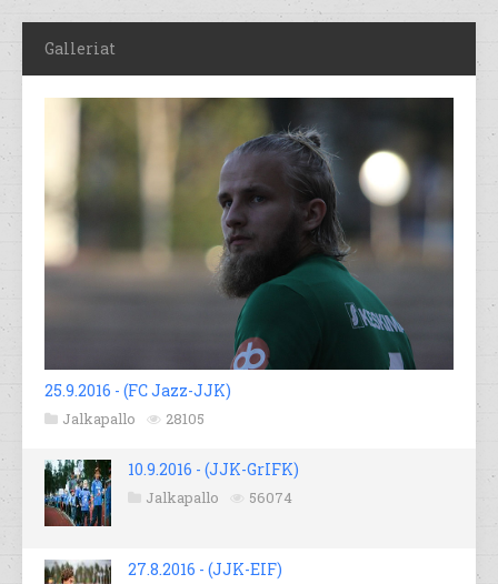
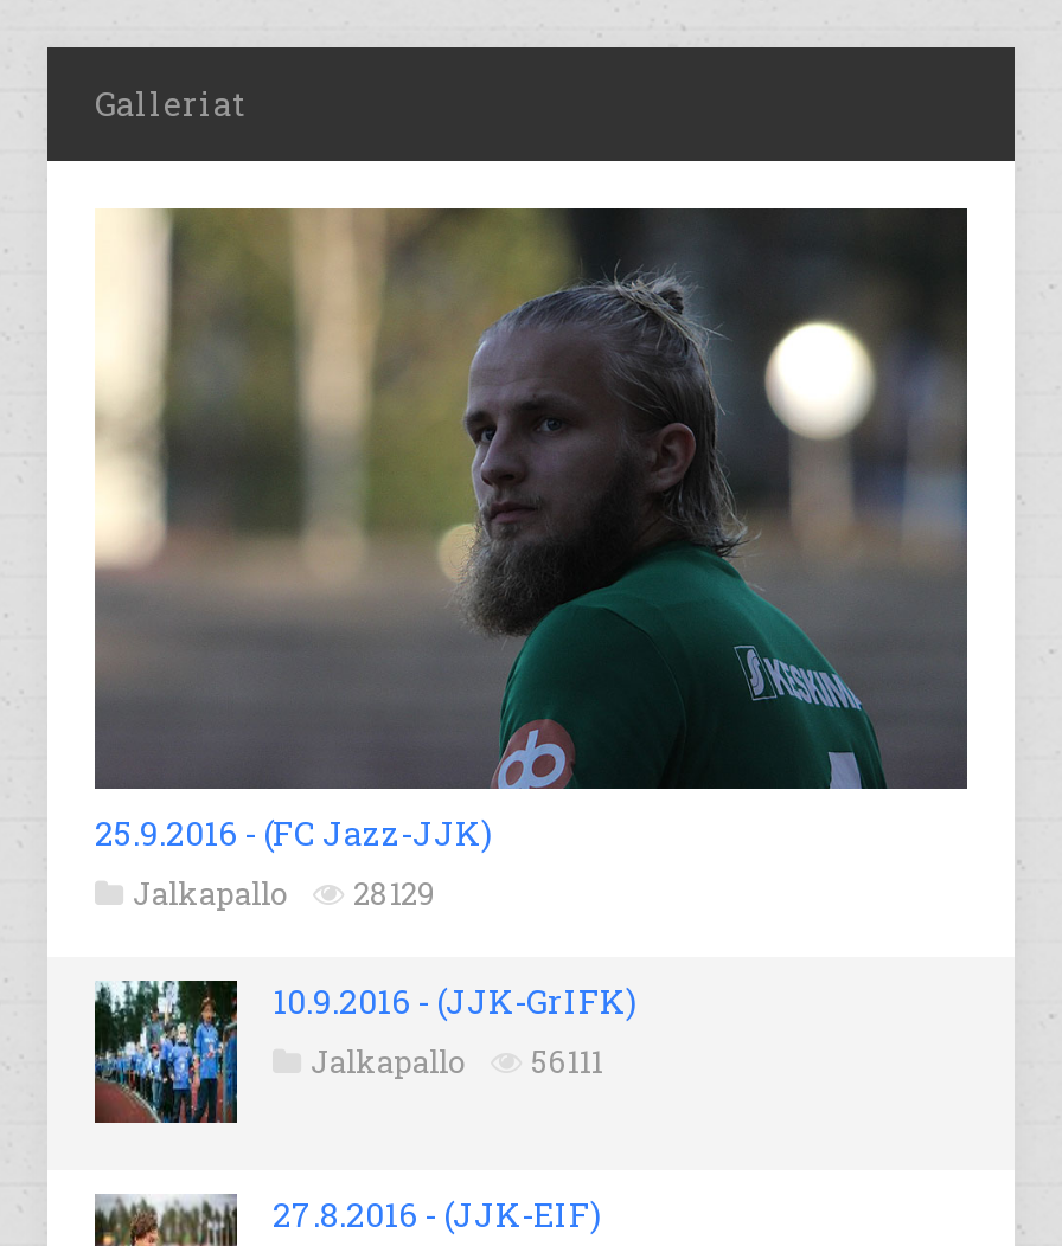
- Jalkapallo 28105
+ Jalkapallo 28129

- Jalkapallo 56074
+ Jalkapallo 56111
